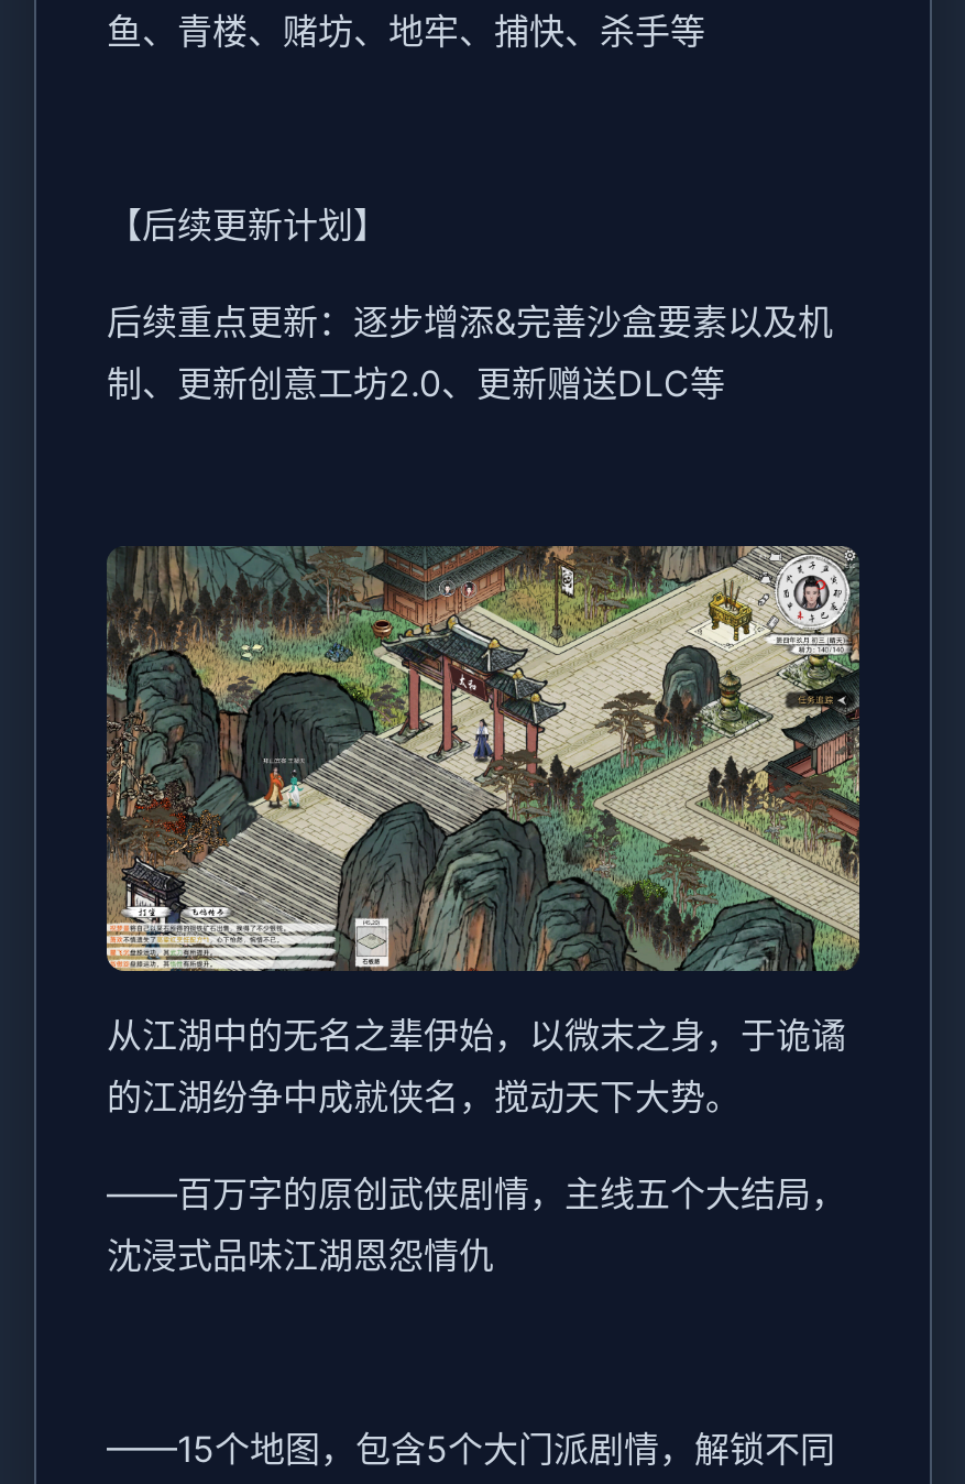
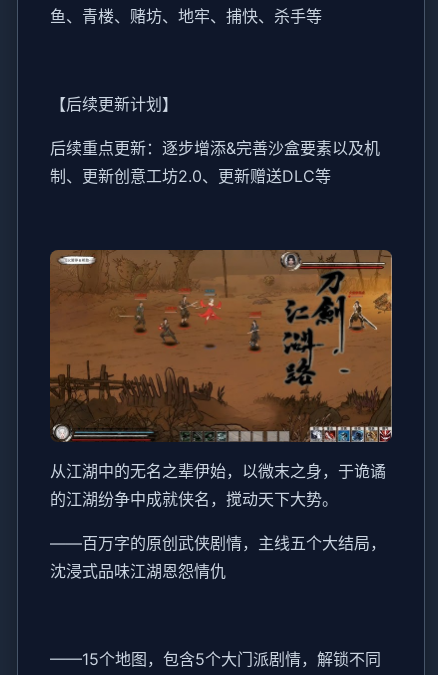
- [image]
+ [image]
